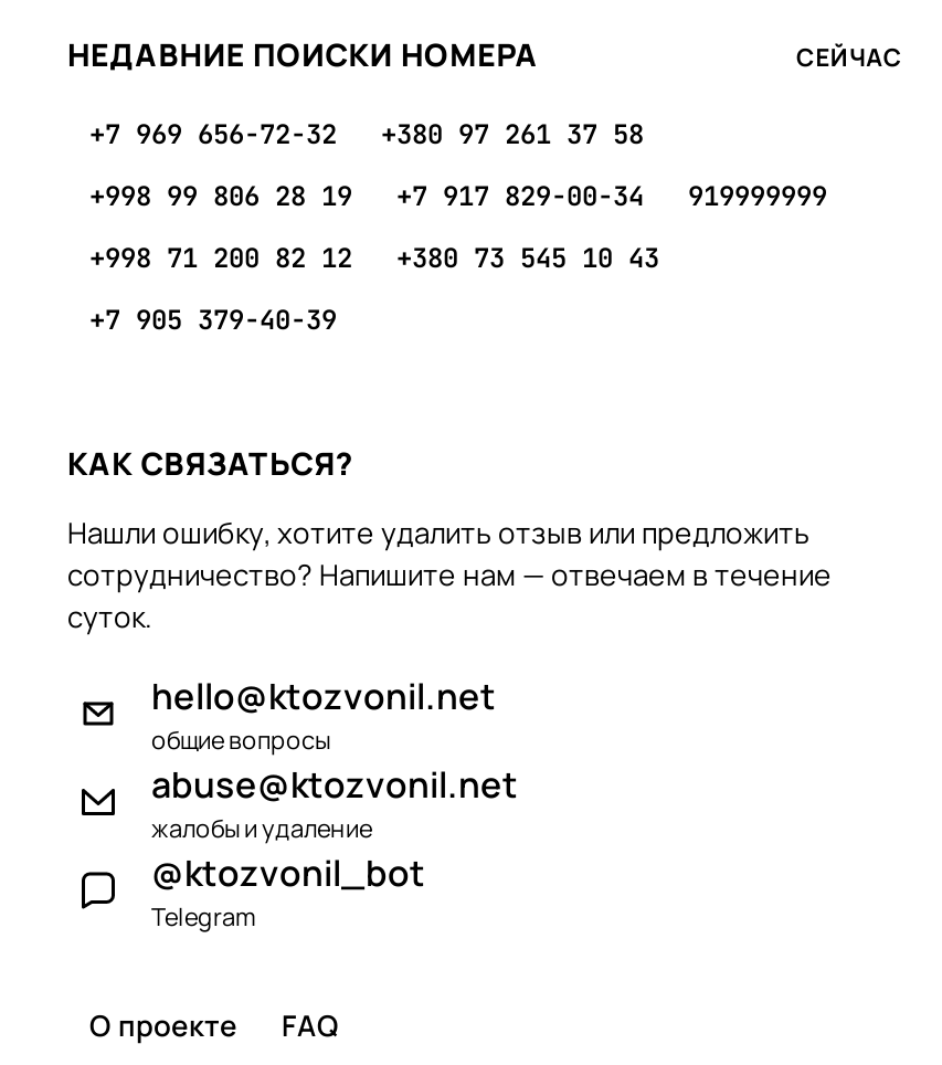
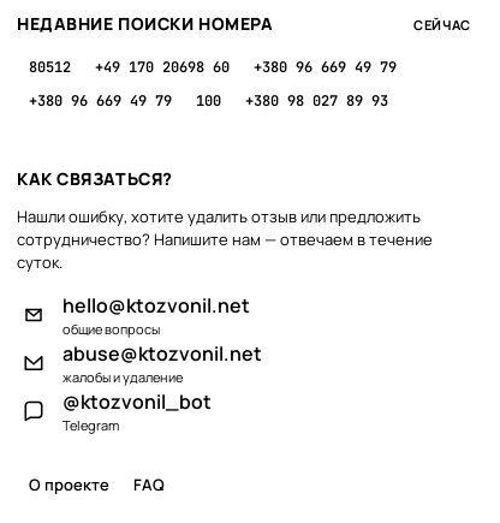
- +7 969 656-72-32
- +380 97 261 37 58
- +998 99 806 28 19
- +7 917 829-00-34
- 919999999
- +998 71 200 82 12
- +380 73 545 10 43
- +7 905 379-40-39
+ 80512
+ +49 170 20698 60
+ +380 96 669 49 79
+ +380 96 669 49 79
+ 100
+ +380 98 027 89 93
